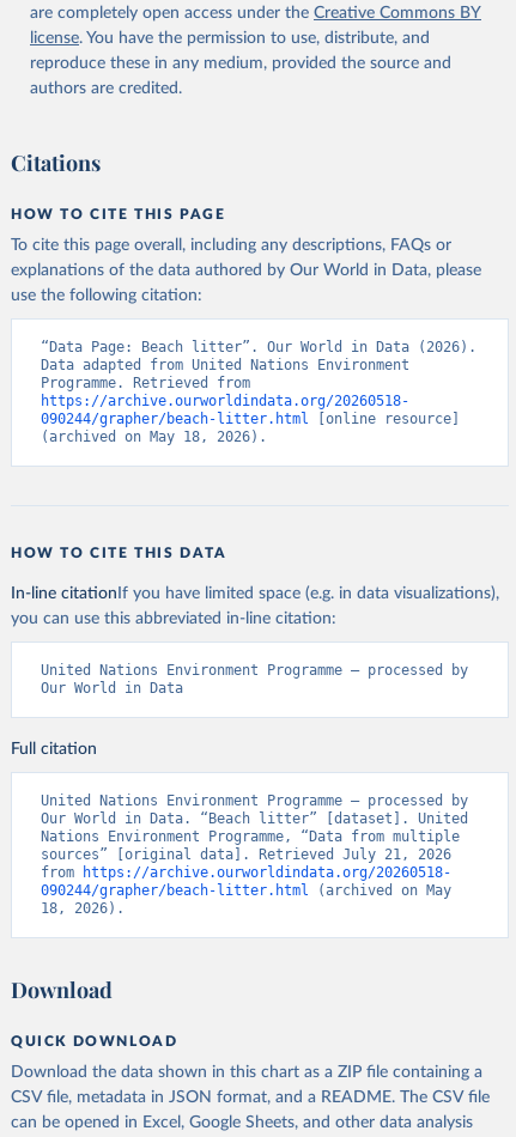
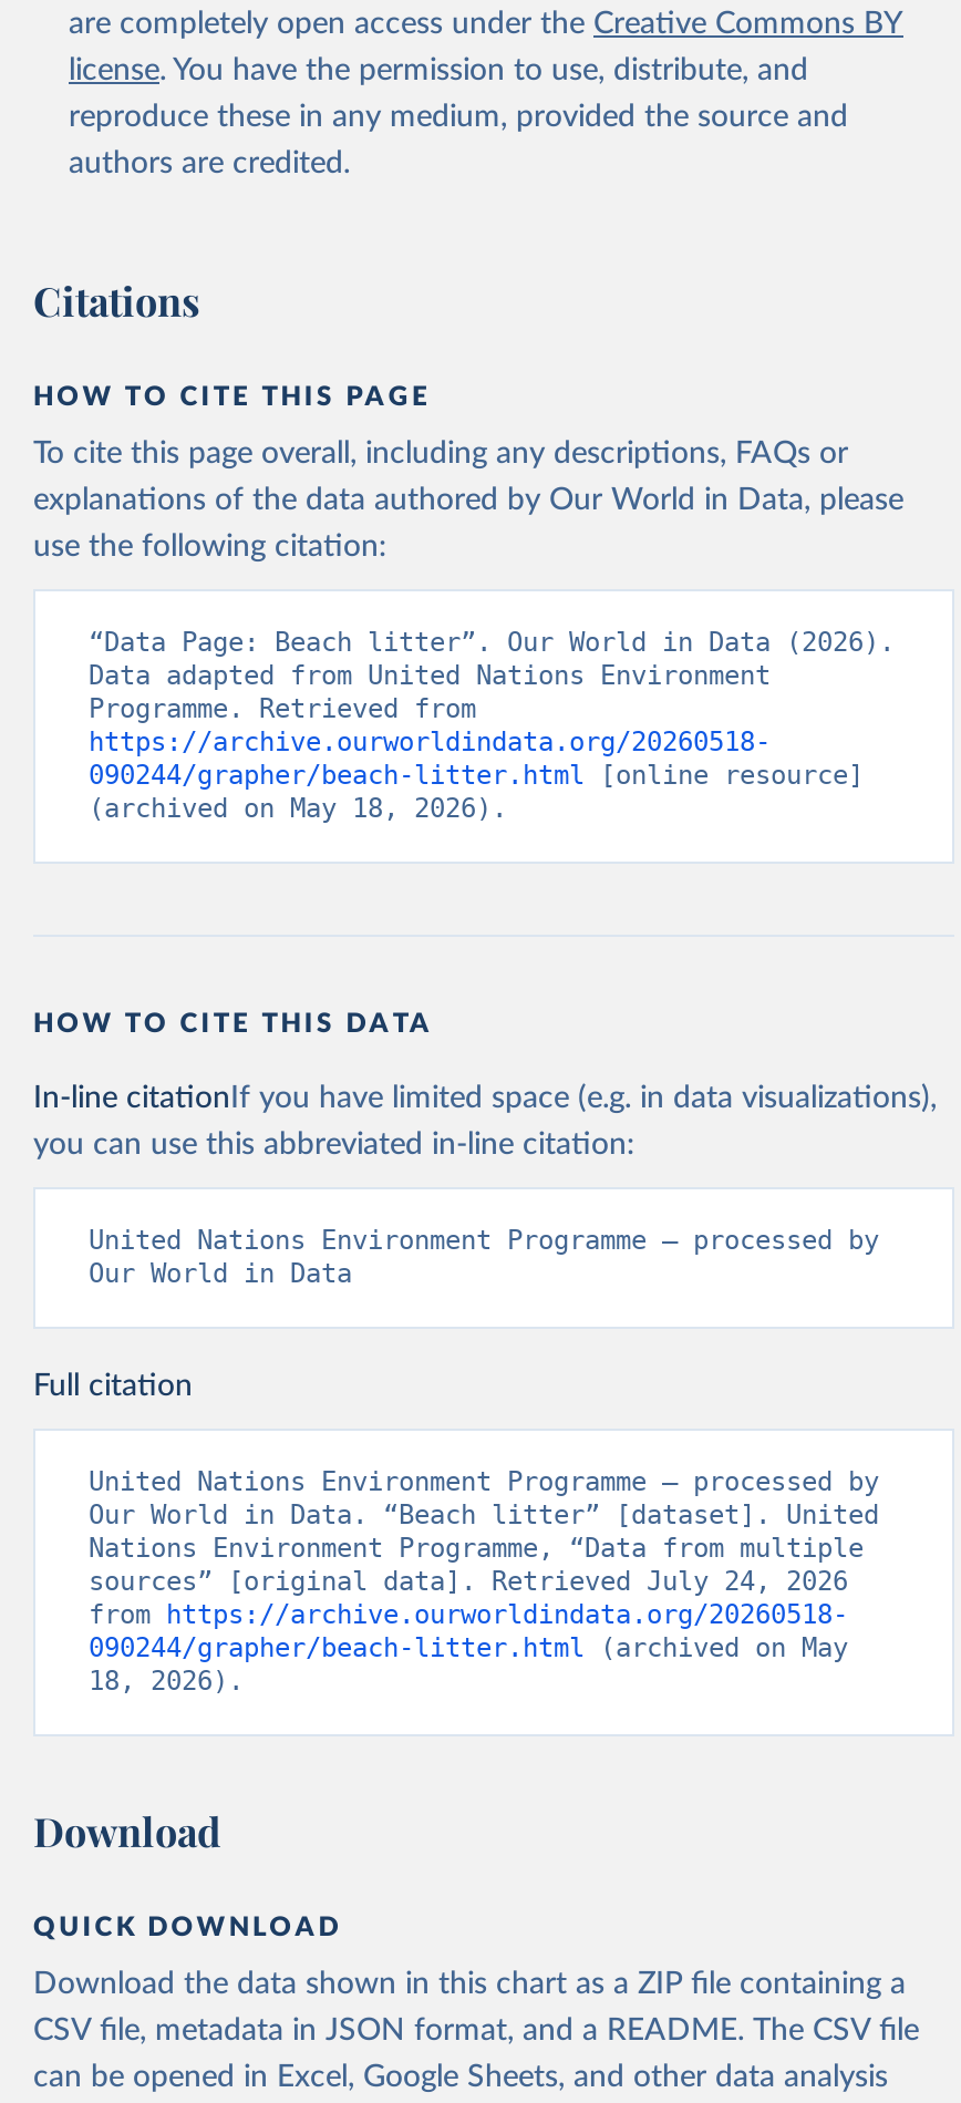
- sources” [original data]. Retrieved July 21, 2026
+ sources” [original data]. Retrieved July 24, 2026
